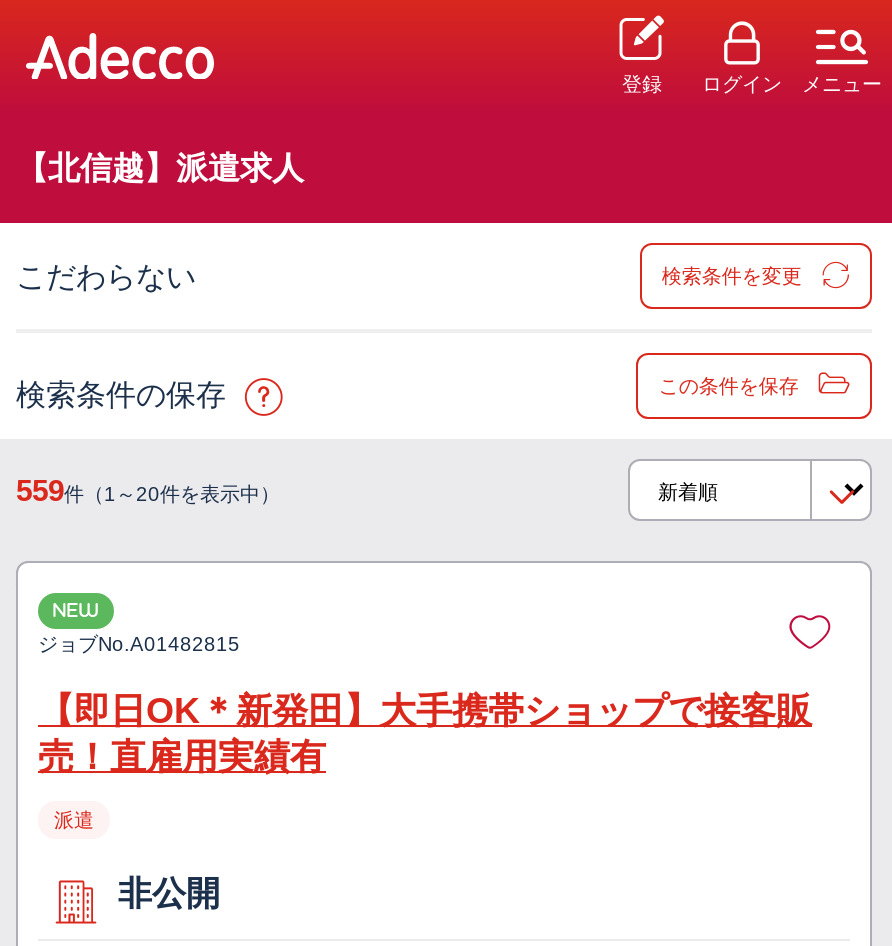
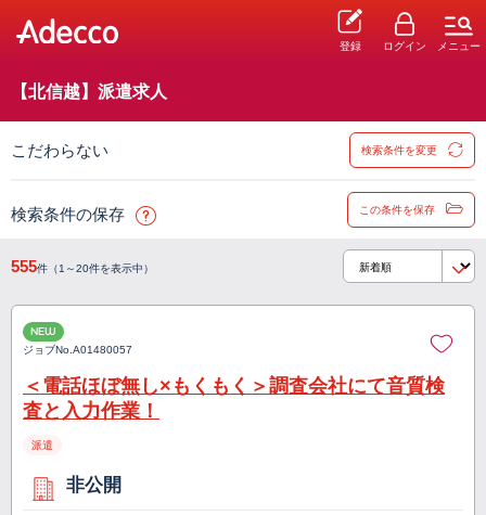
- 559件（1～20件を表示中）
+ 555件（1～20件を表示中）

- ジョブNo. A01482815
+ ジョブNo. A01480057

- 【即日OK＊新発田】大手携帯ショップで接客販
- 売！直雇用実績有
+ ＜電話ほぼ無し×もくもく＞調査会社にて音質検
+ 査と入力作業！
